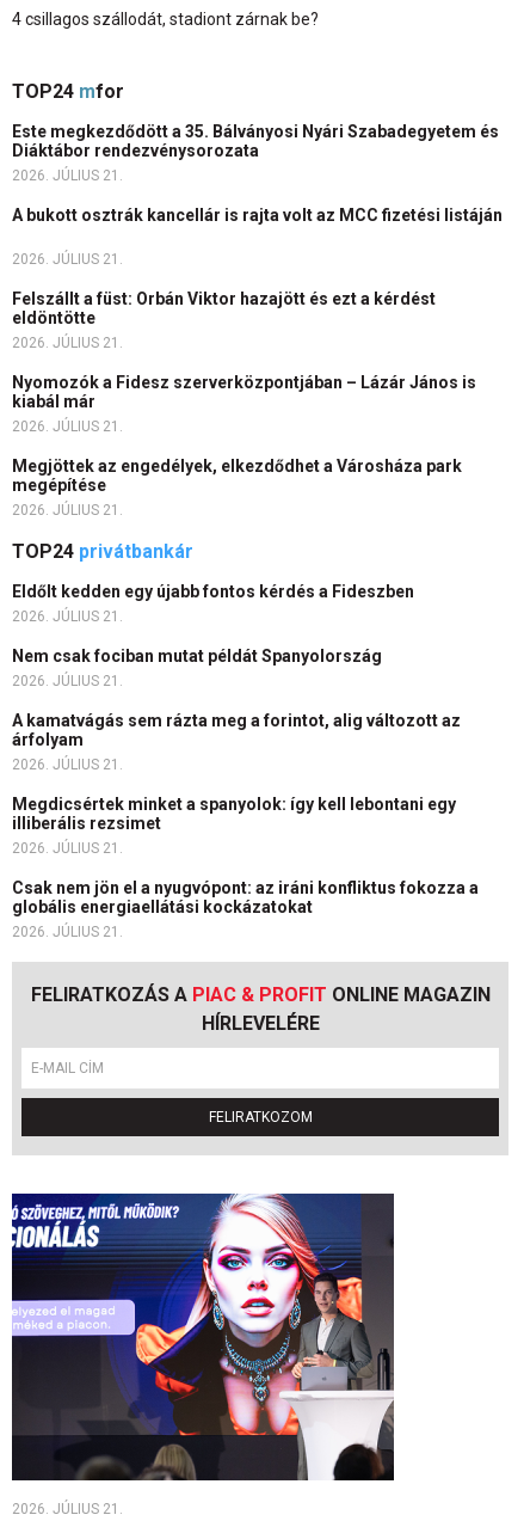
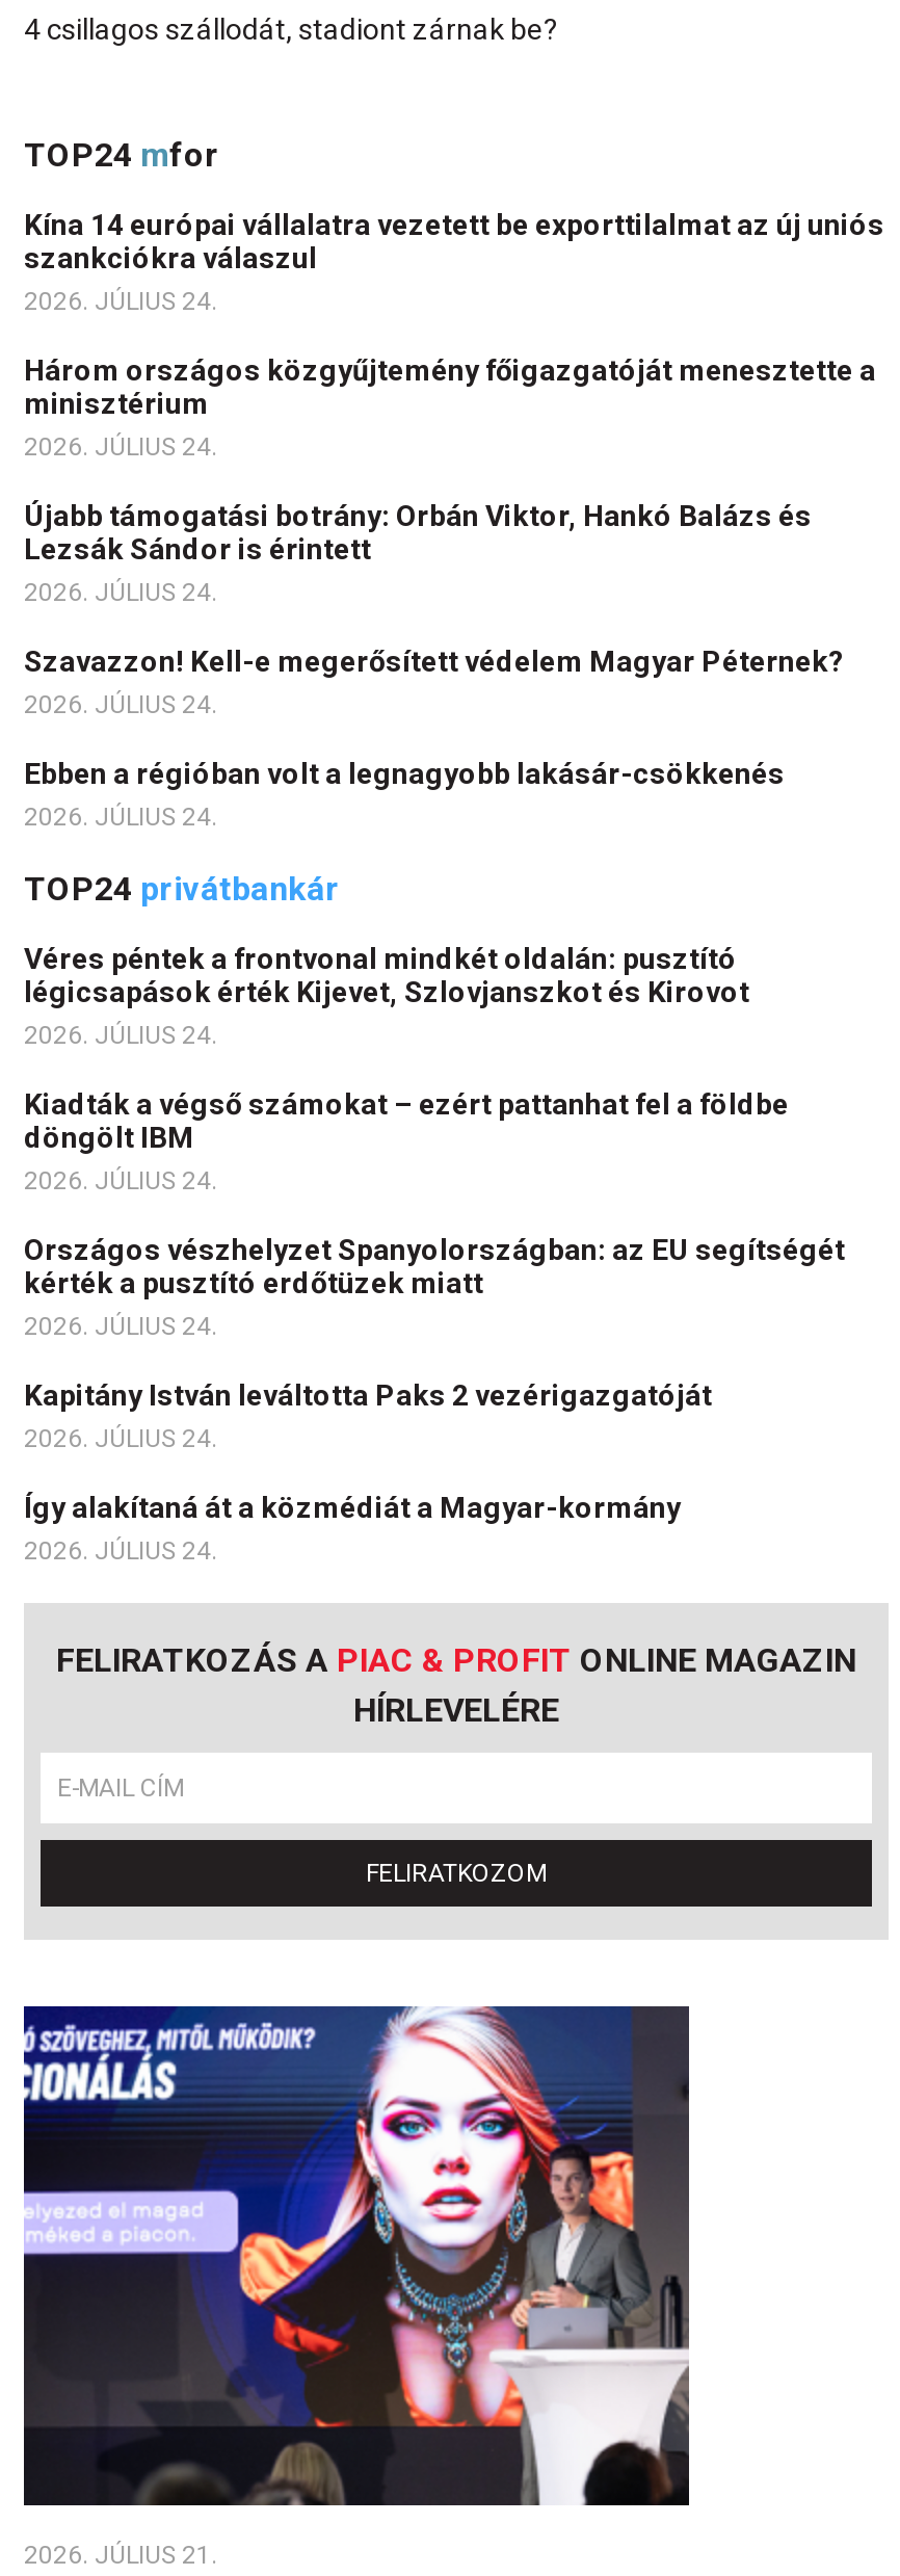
- Este megkezdődött a 35. Bálványosi Nyári Szabadegyetem és
- Diáktábor rendezvénysorozata
- 2026. JÚLIUS 21.
- A bukott osztrák kancellár is rajta volt az MCC fizetési listáján
- 2026. JÚLIUS 21.
- Felszállt a füst: Orbán Viktor hazajött és ezt a kérdést
- eldöntötte
- 2026. JÚLIUS 21.
- Nyomozók a Fidesz szerverközpontjában – Lázár János is
- kiabál már
- 2026. JÚLIUS 21.
- Megjöttek az engedélyek, elkezdődhet a Városháza park
- megépítése
- 2026. JÚLIUS 21.
+ Kína 14 európai vállalatra vezetett be exporttilalmat az új uniós
+ szankciókra válaszul
+ 2026. JÚLIUS 24.
+ Három országos közgyűjtemény főigazgatóját menesztette a
+ minisztérium
+ 2026. JÚLIUS 24.
+ Újabb támogatási botrány: Orbán Viktor, Hankó Balázs és
+ Lezsák Sándor is érintett
+ 2026. JÚLIUS 24.
+ Szavazzon! Kell-e megerősített védelem Magyar Péternek?
+ 2026. JÚLIUS 24.
+ Ebben a régióban volt a legnagyobb lakásár-csökkenés
+ 2026. JÚLIUS 24.

- Eldőlt kedden egy újabb fontos kérdés a Fideszben
- 2026. JÚLIUS 21.
+ Véres péntek a frontvonal mindkét oldalán: pusztító
+ légicsapások érték Kijevet, Szlovjanszkot és Kirovot
+ 2026. JÚLIUS 24.

- Nem csak fociban mutat példát Spanyolország
- 2026. JÚLIUS 21.
+ Kiadták a végső számokat – ezért pattanhat fel a földbe
+ döngölt IBM
+ 2026. JÚLIUS 24.

- A kamatvágás sem rázta meg a forintot, alig változott az
- árfolyam
- 2026. JÚLIUS 21.
+ Országos vészhelyzet Spanyolországban: az EU segítségét
+ kérték a pusztító erdőtüzek miatt
+ 2026. JÚLIUS 24.

- Megdicsértek minket a spanyolok: így kell lebontani egy
- illiberális rezsimet
- 2026. JÚLIUS 21.
+ Kapitány István leváltotta Paks 2 vezérigazgatóját
+ 2026. JÚLIUS 24.

- Csak nem jön el a nyugvópont: az iráni konfliktus fokozza a
- globális energiaellátási kockázatokat
- 2026. JÚLIUS 21.
+ Így alakítaná át a közmédiát a Magyar-kormány
+ 2026. JÚLIUS 24.
